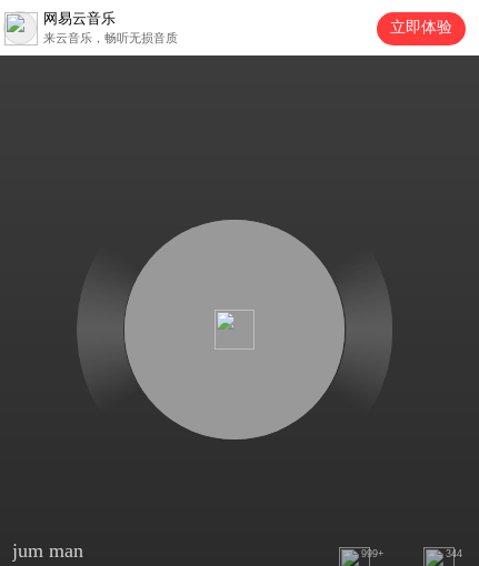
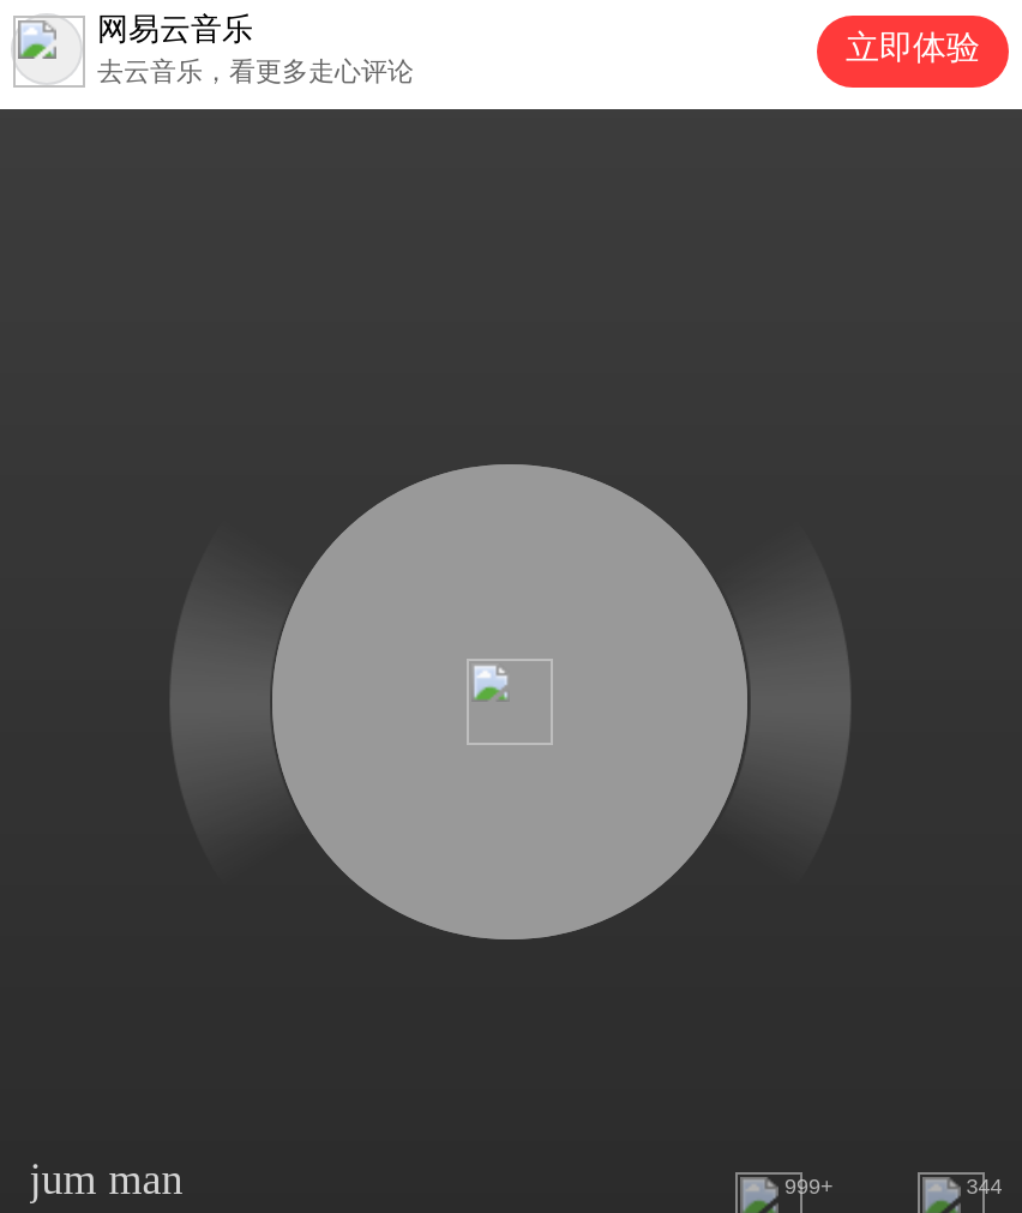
- 来云音乐，畅听无损音质
+ 去云音乐，看更多走心评论
